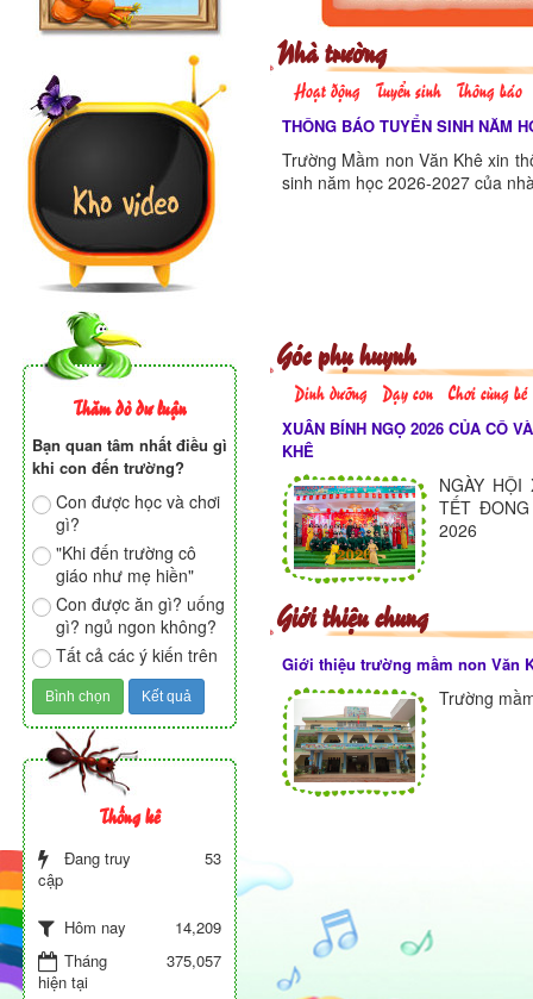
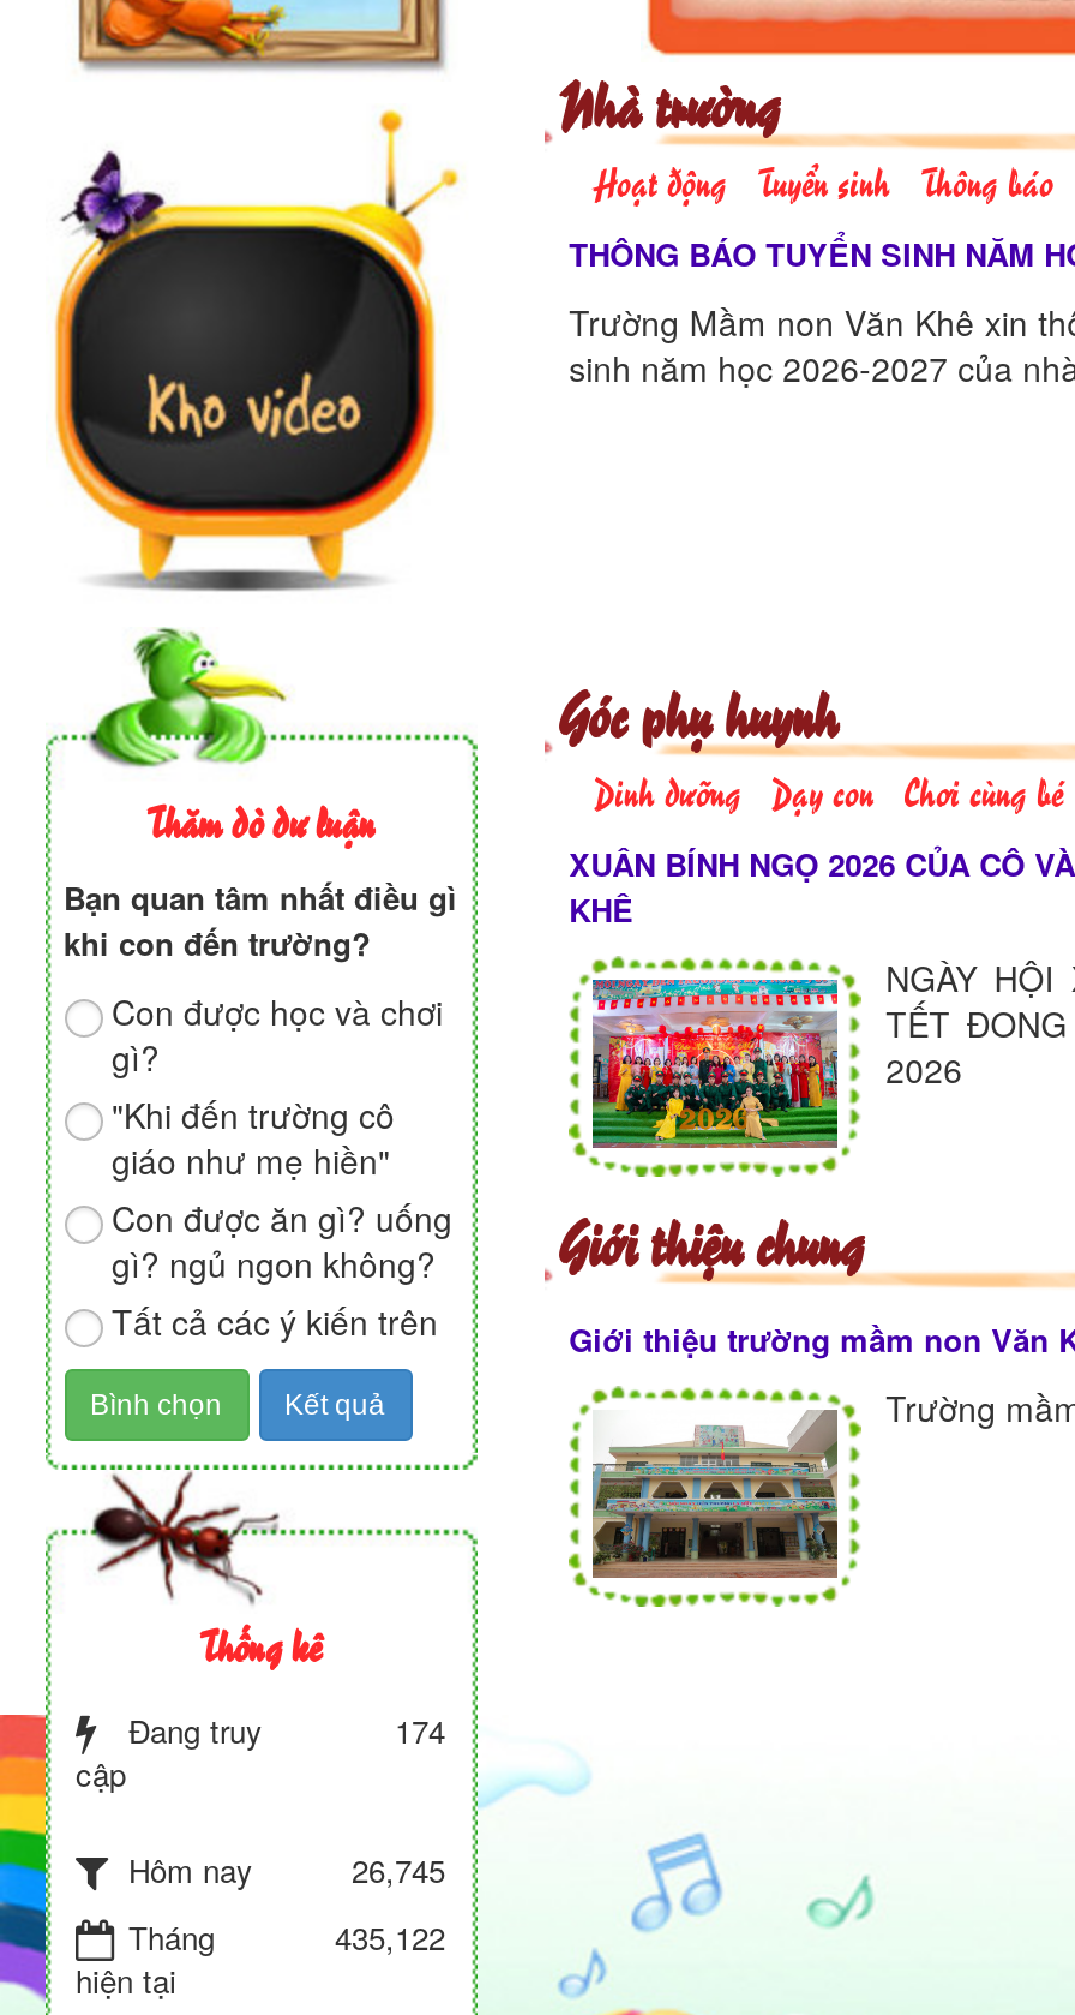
- 53
+ 174

- 14,209
+ 26,745

- 375,057
+ 435,122
